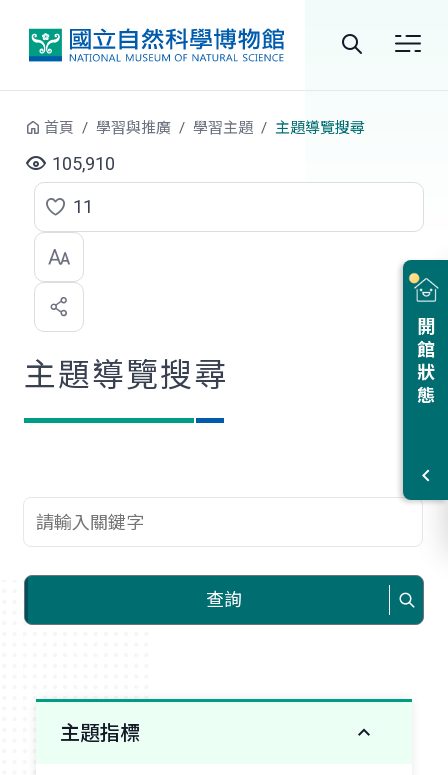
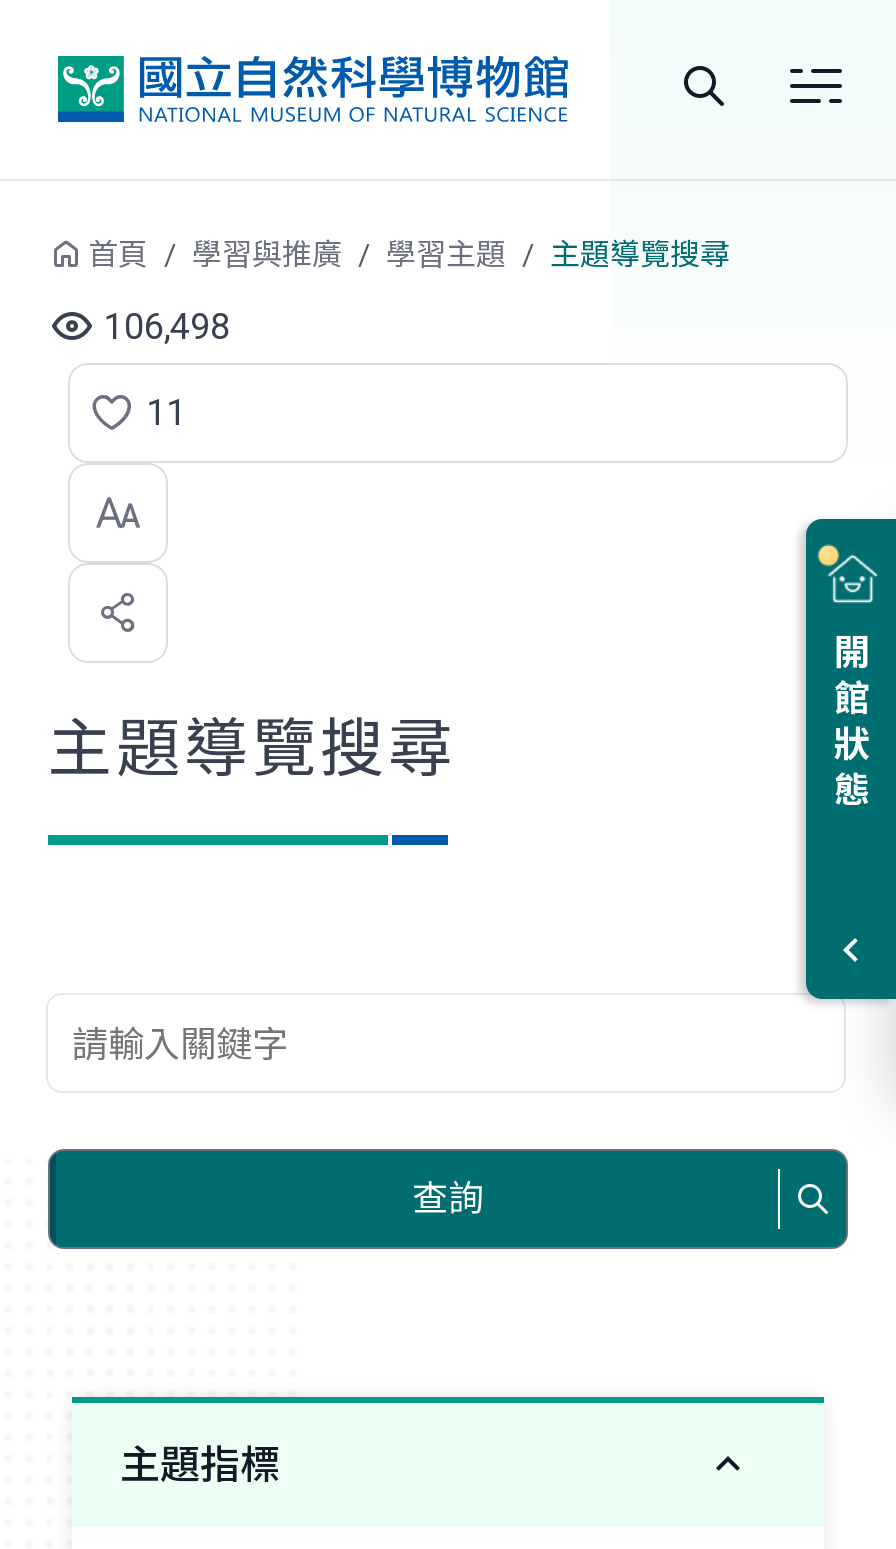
- 105,910
+ 106,498
